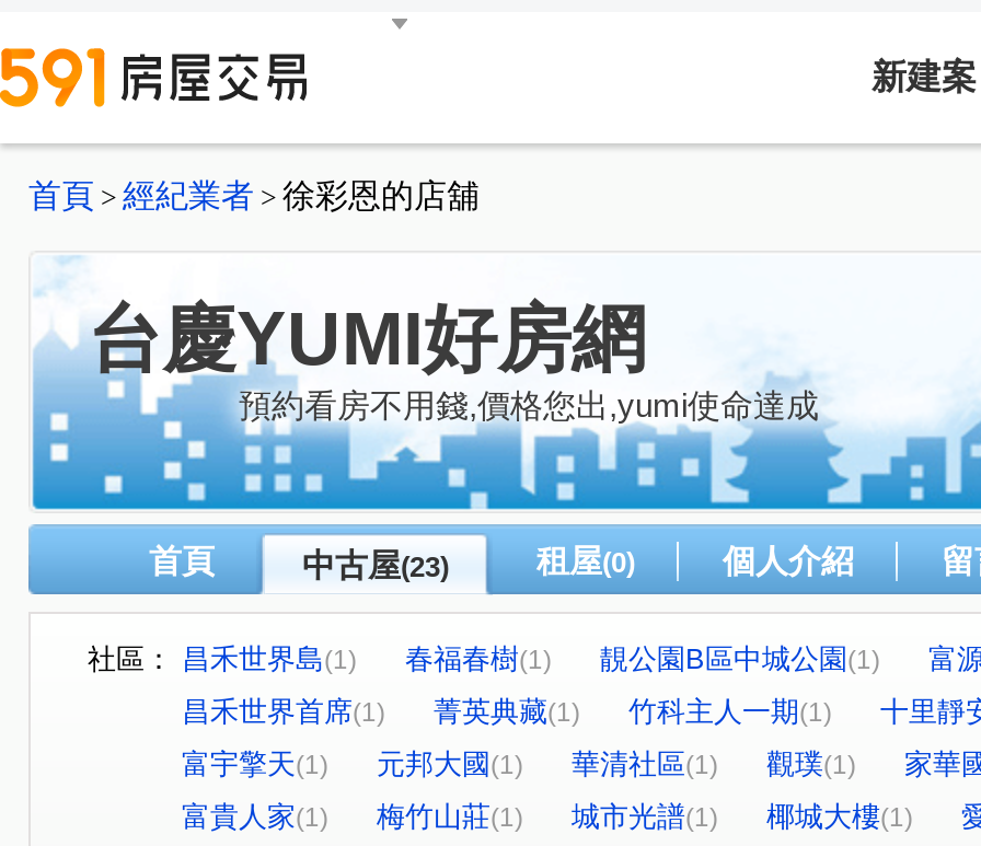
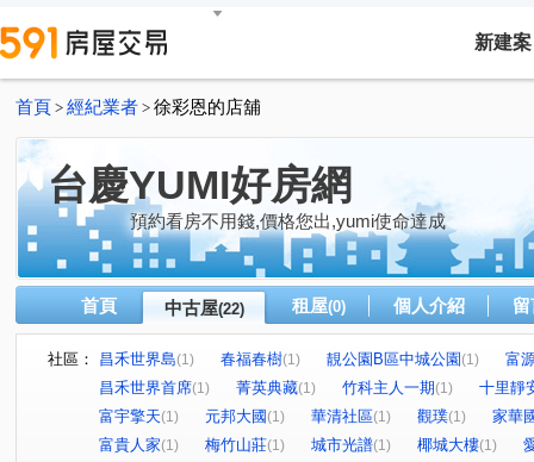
- 中古屋(23)
+ 中古屋(22)
